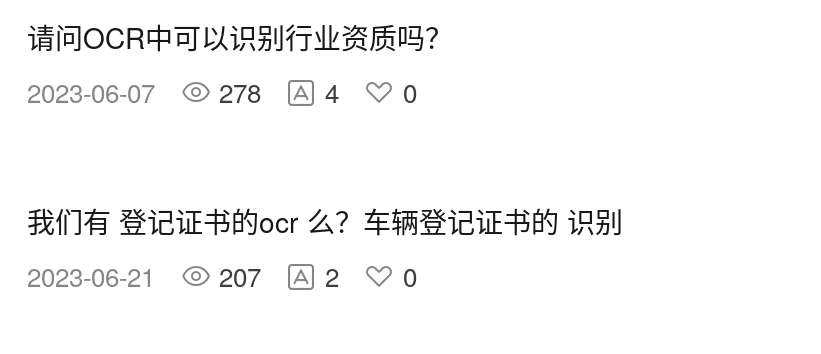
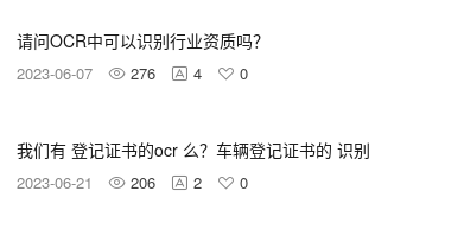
- 2023-06-07 278 4 0
+ 2023-06-07 276 4 0

- 2023-06-21 207 2 0
+ 2023-06-21 206 2 0
